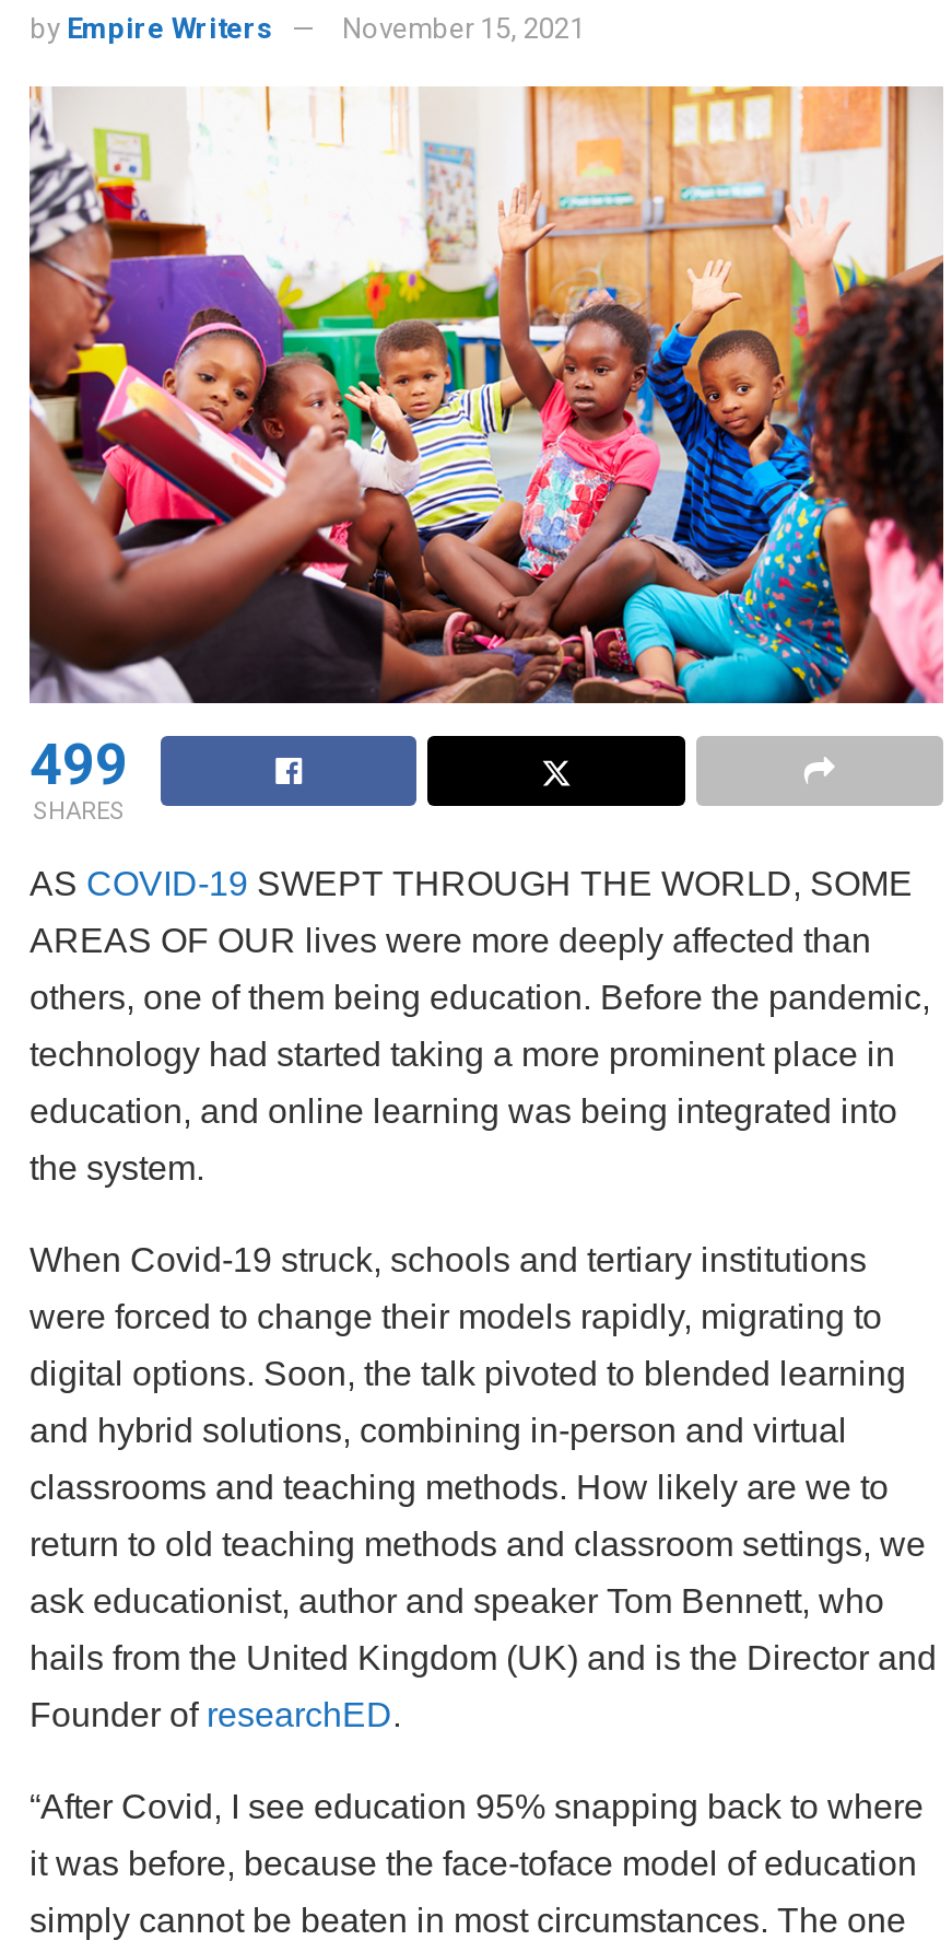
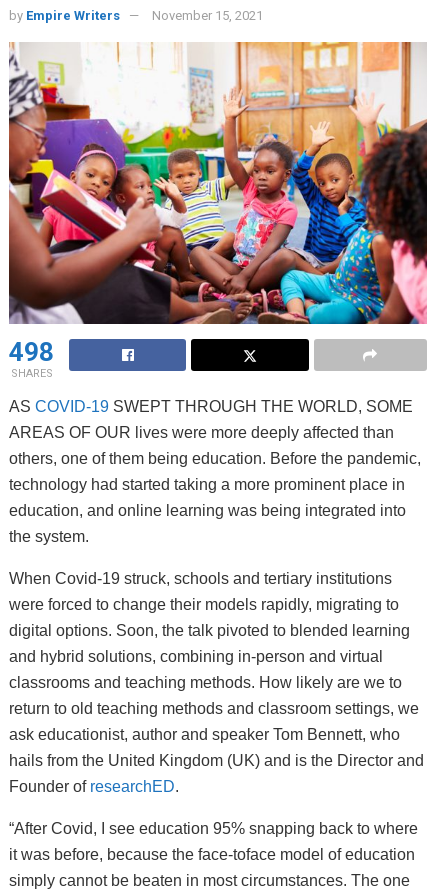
- 499
+ 498
